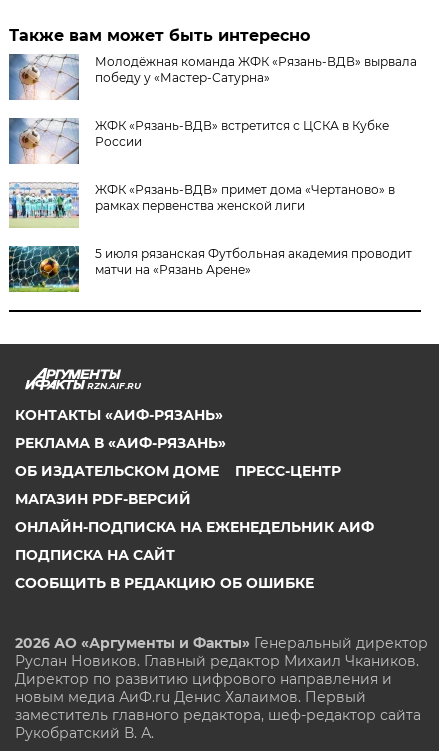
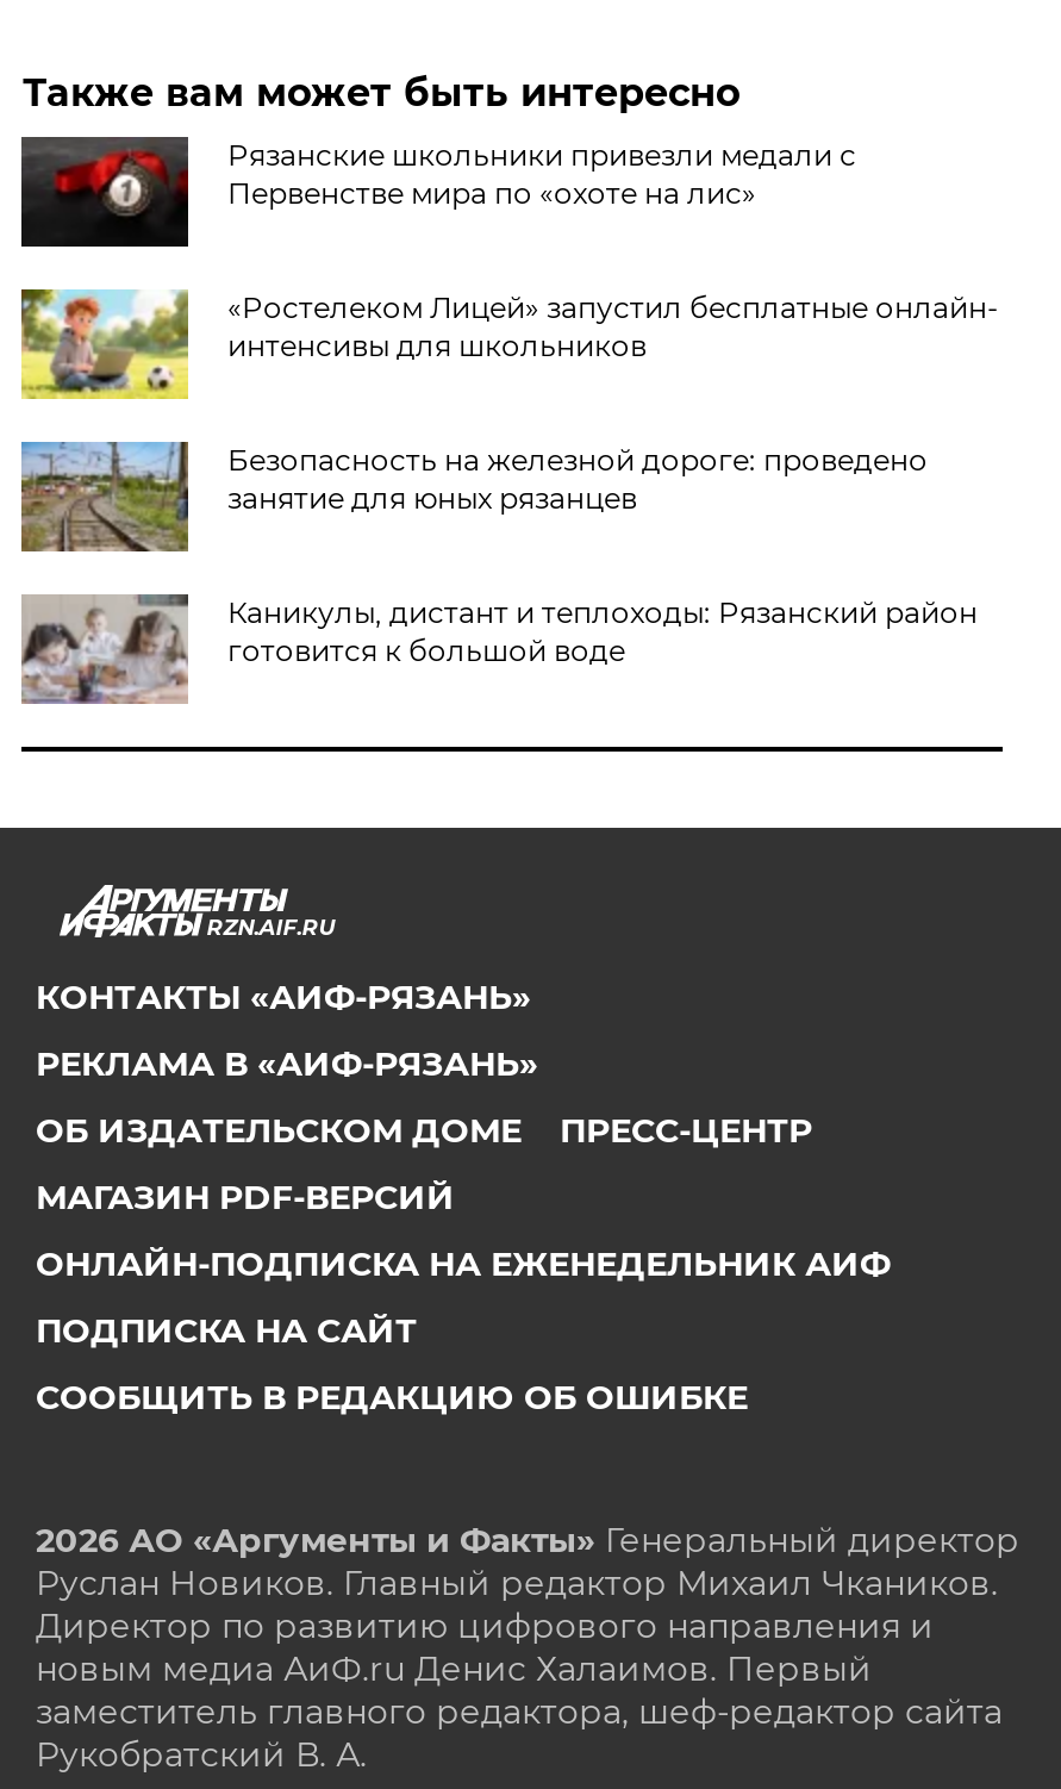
- [image]
- Молодёжная команда ЖФК «Рязань-ВДВ» вырвала
- победу у «Мастер-Сатурна»
+ [image]
+ Рязанские школьники привезли медали с
+ Первенстве мира по «охоте на лис»

- [image]
- ЖФК «Рязань-ВДВ» встретится с ЦСКА в Кубке
- России
+ [image]
+ «Ростелеком Лицей» запустил бесплатные онлайн-
+ интенсивы для школьников

- [image]
- ЖФК «Рязань-ВДВ» примет дома «Чертаново» в
- рамках первенства женской лиги
+ [image]
+ Безопасность на железной дороге: проведено
+ занятие для юных рязанцев

- [image]
- 5 июля рязанская Футбольная академия проводит
- матчи на «Рязань Арене»
+ [image]
+ Каникулы, дистант и теплоходы: Рязанский район
+ готовится к большой воде
